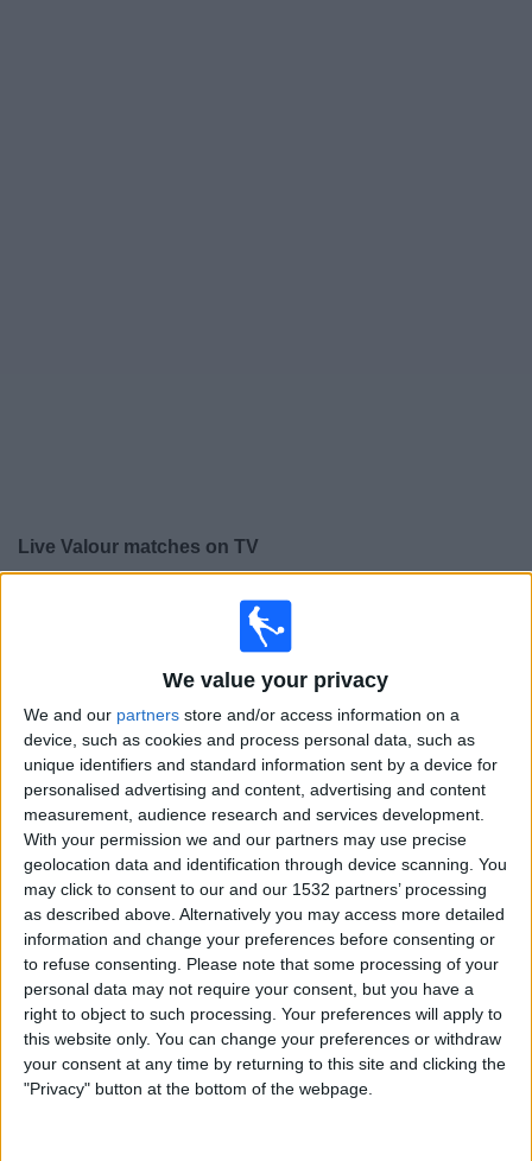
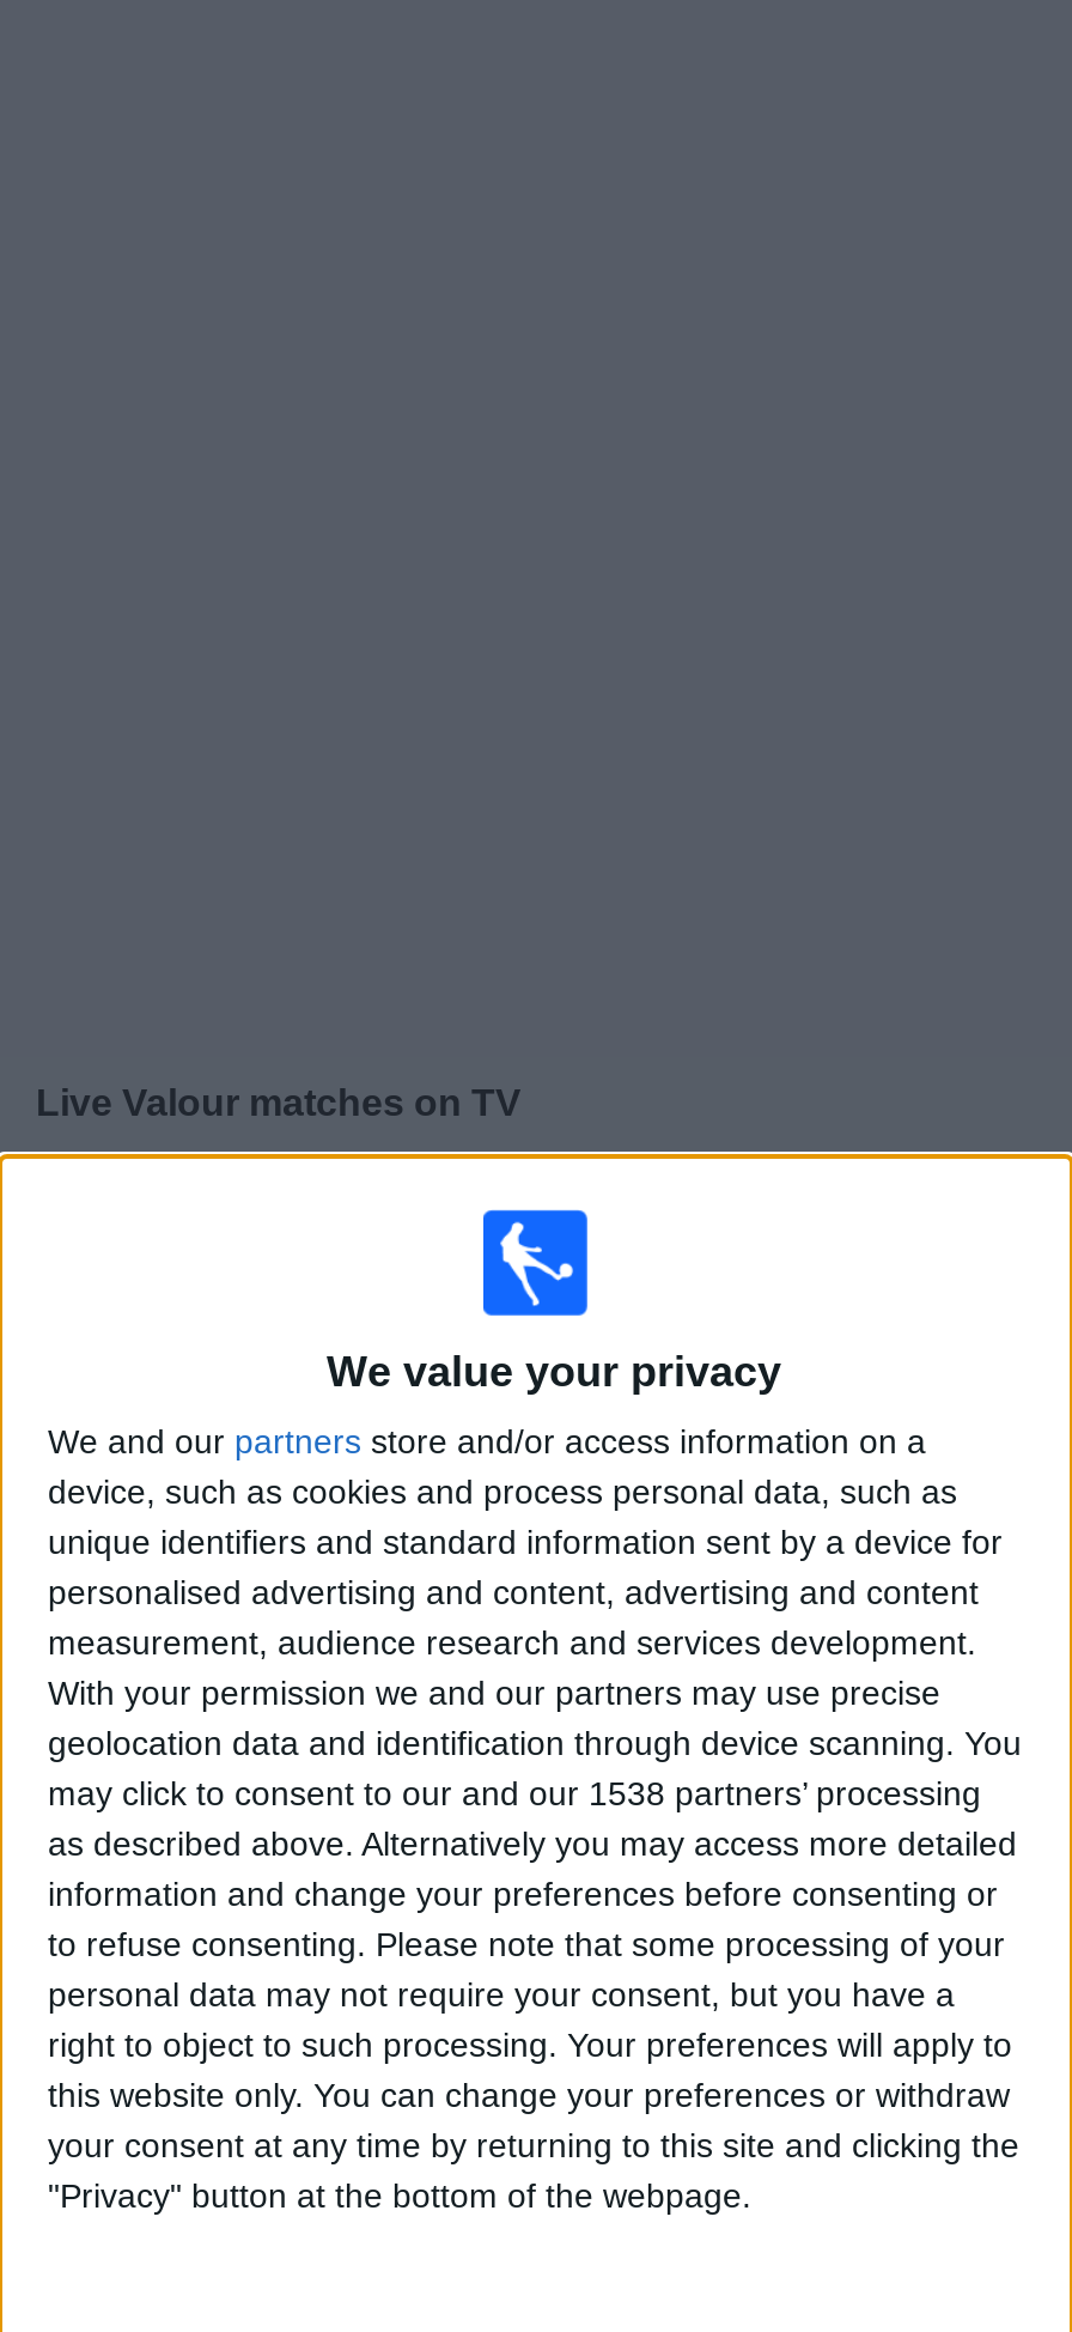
- may click to consent to our and our 1532 partners’ processing
+ may click to consent to our and our 1538 partners’ processing
